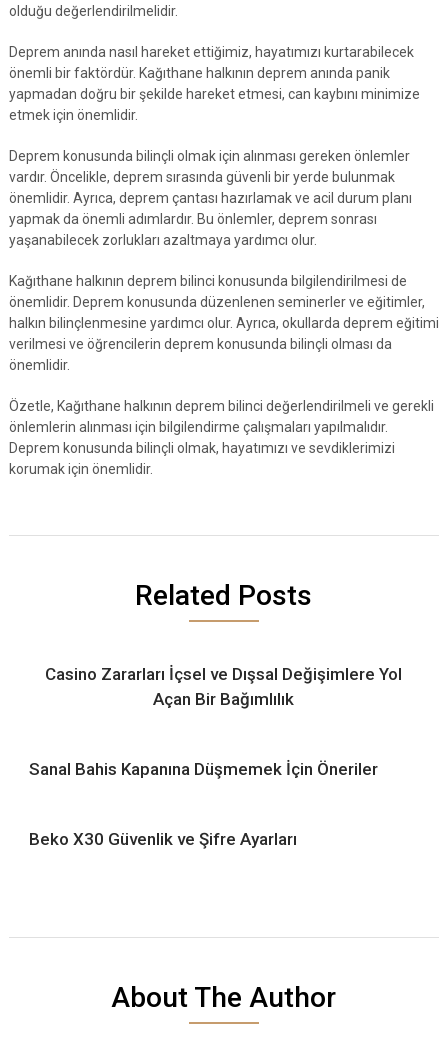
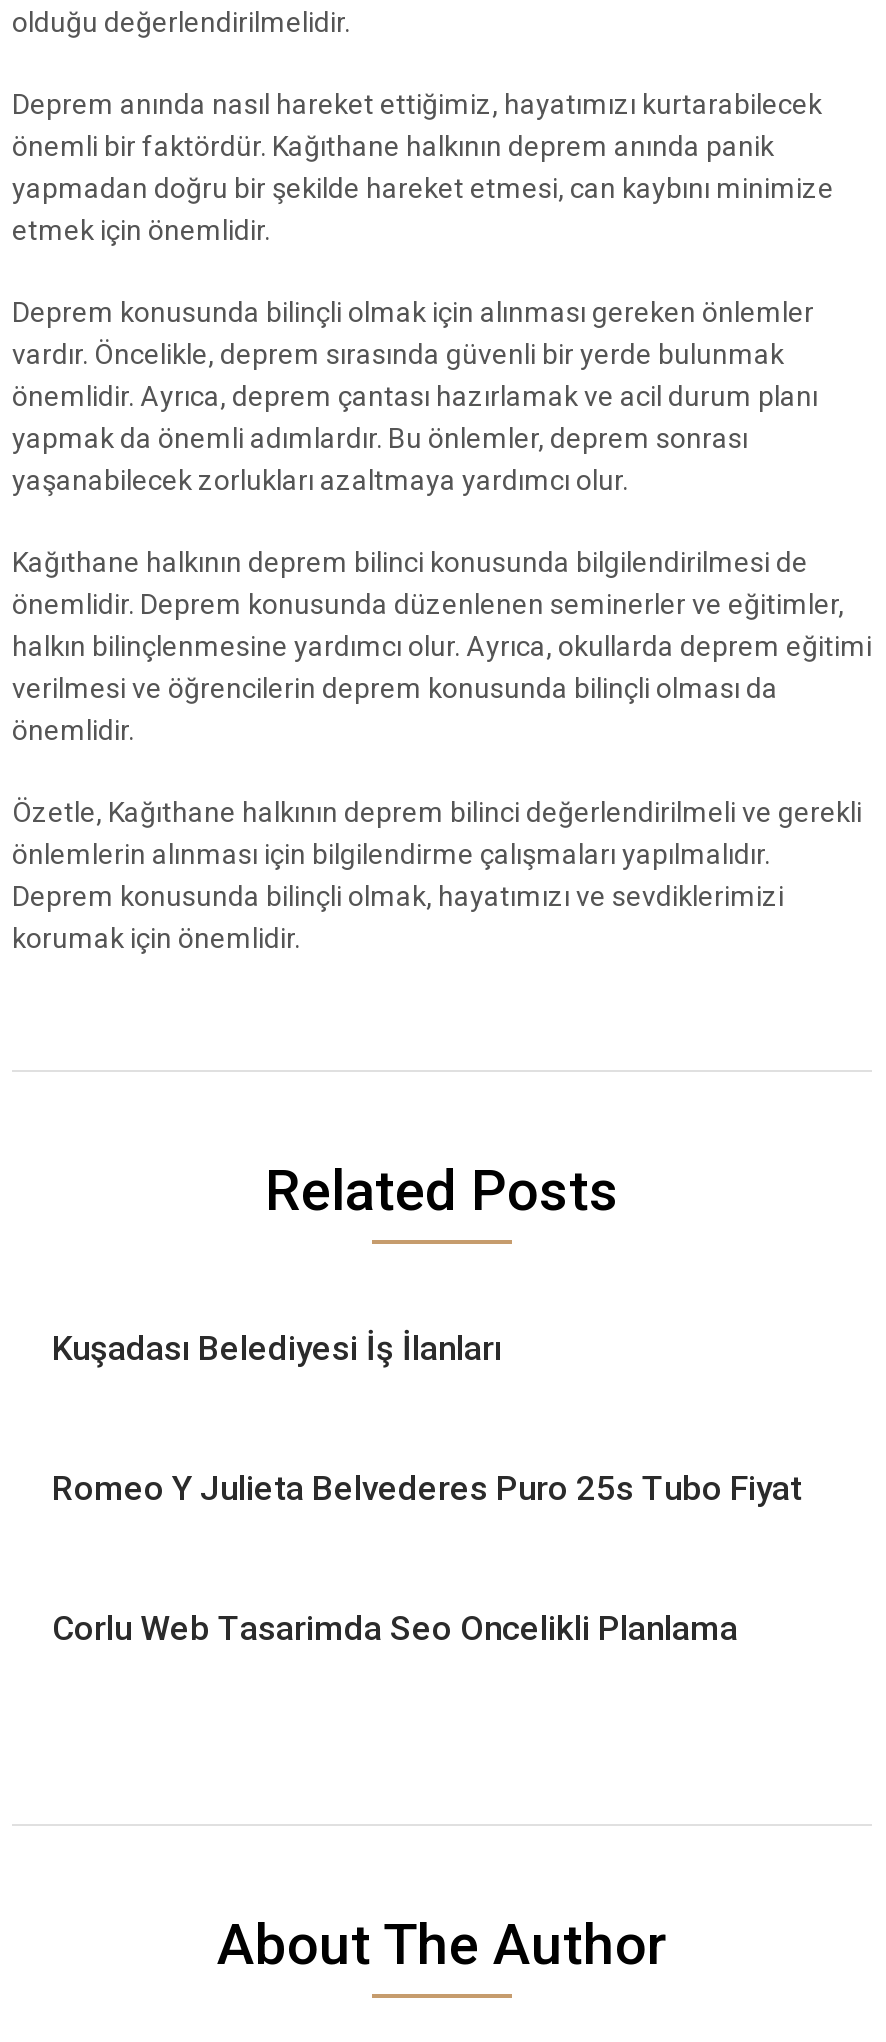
- Casino Zararları İçsel ve Dışsal Değişimlere Yol
- Açan Bir Bağımlılık
+ Kuşadası Belediyesi İş İlanları

- Sanal Bahis Kapanına Düşmemek İçin Öneriler
+ Romeo Y Julieta Belvederes Puro 25s Tubo Fiyat

- Beko X30 Güvenlik ve Şifre Ayarları
+ Corlu Web Tasarimda Seo Oncelikli Planlama
